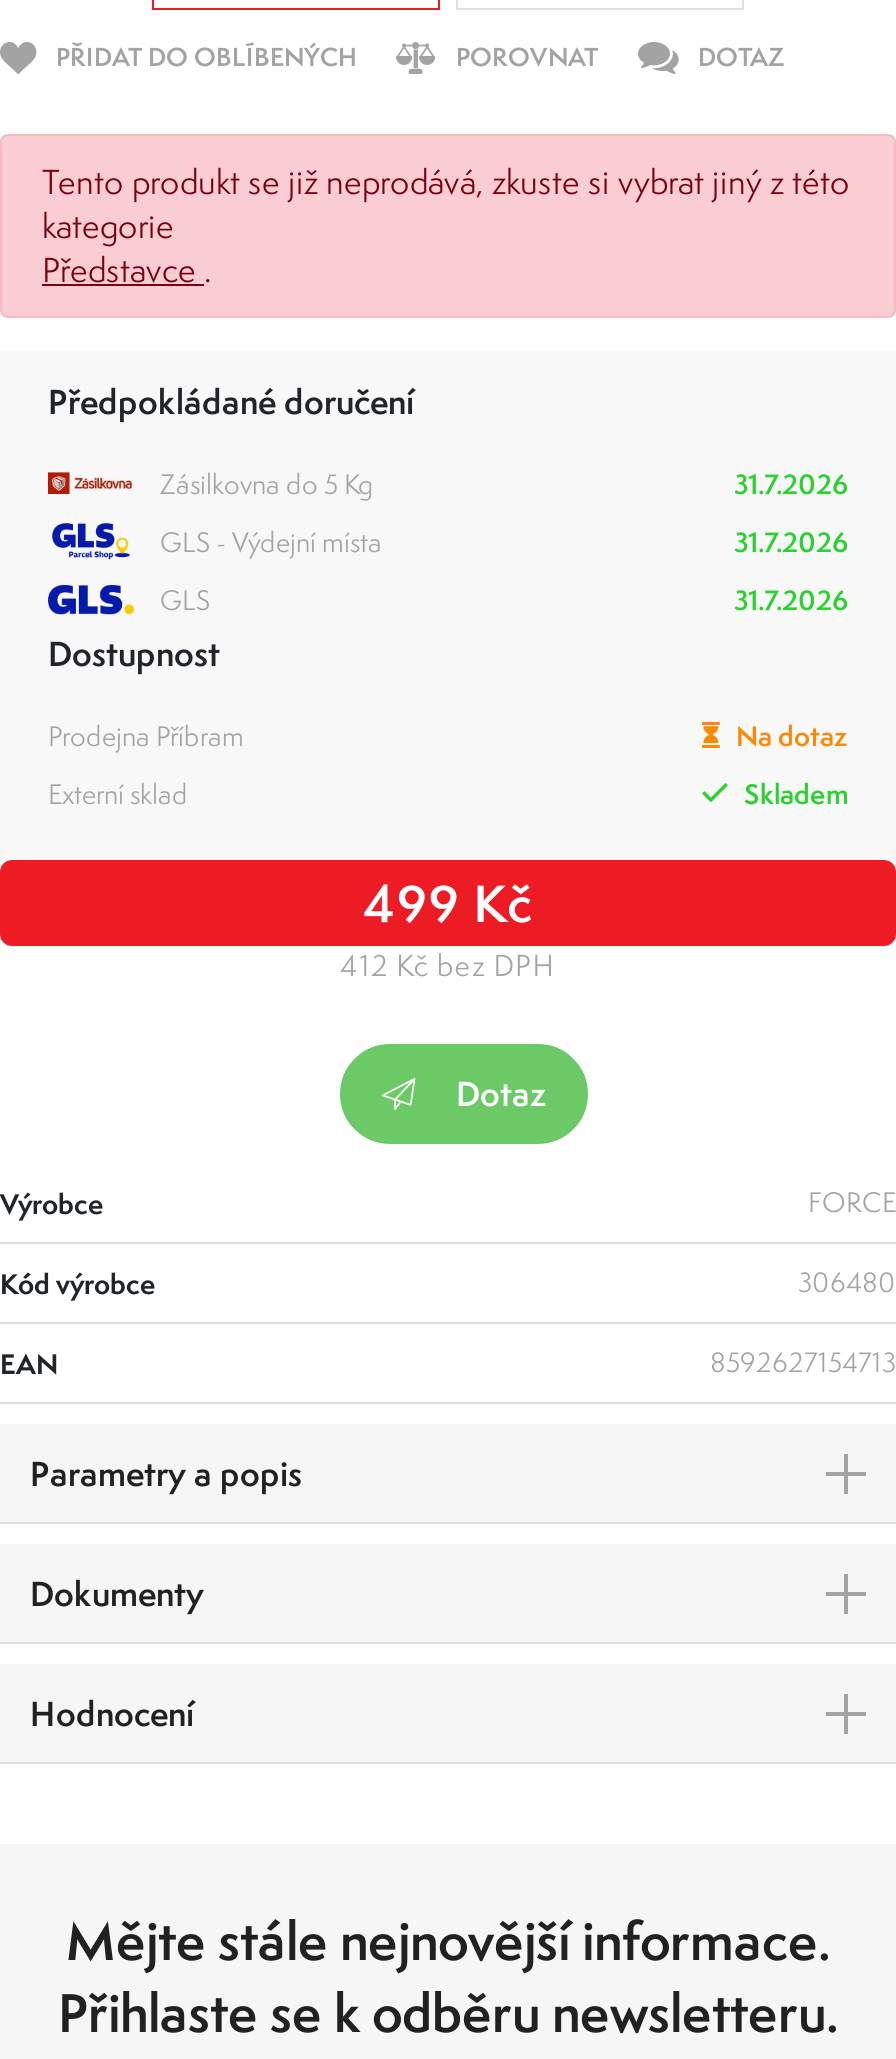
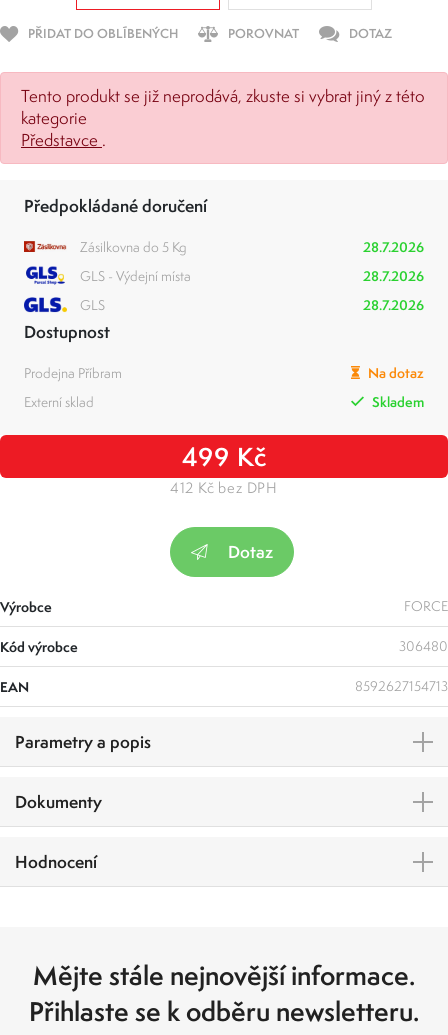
- 31.7.2026
+ 28.7.2026

- 31.7.2026
+ 28.7.2026

- 31.7.2026
+ 28.7.2026
